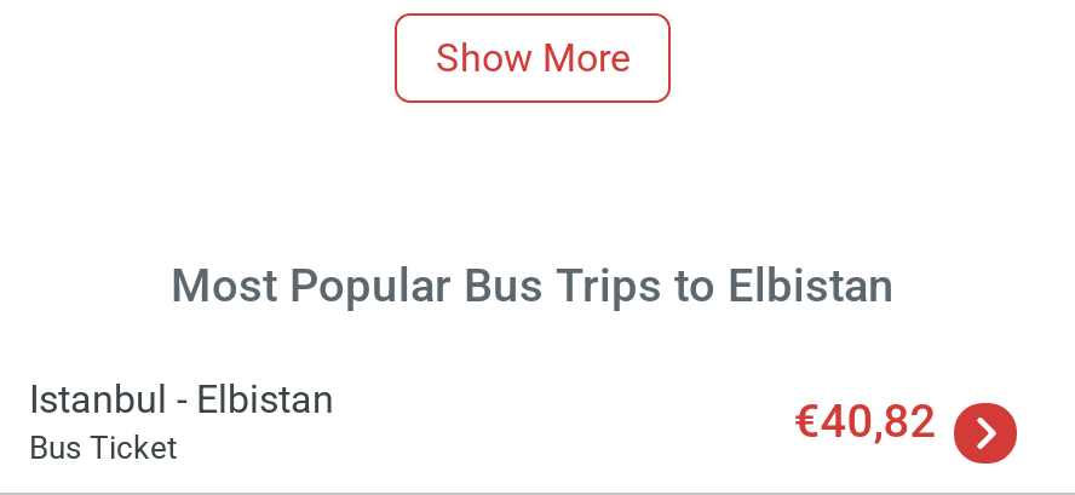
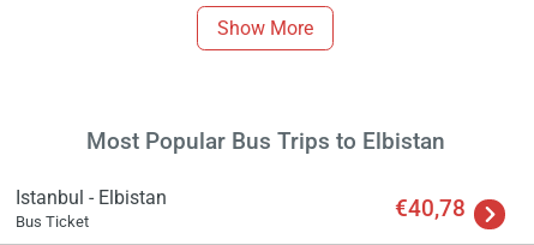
- €40,82
+ €40,78
